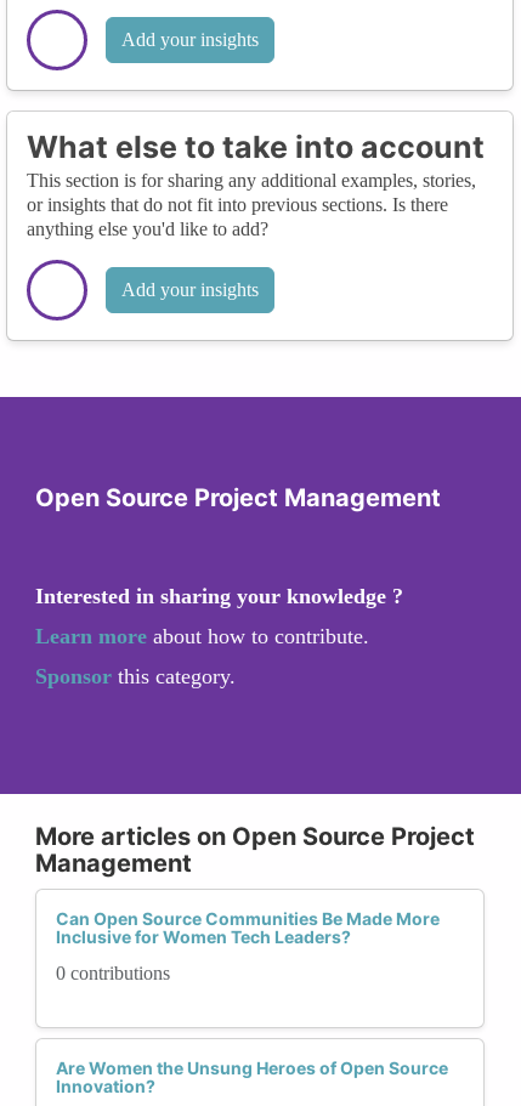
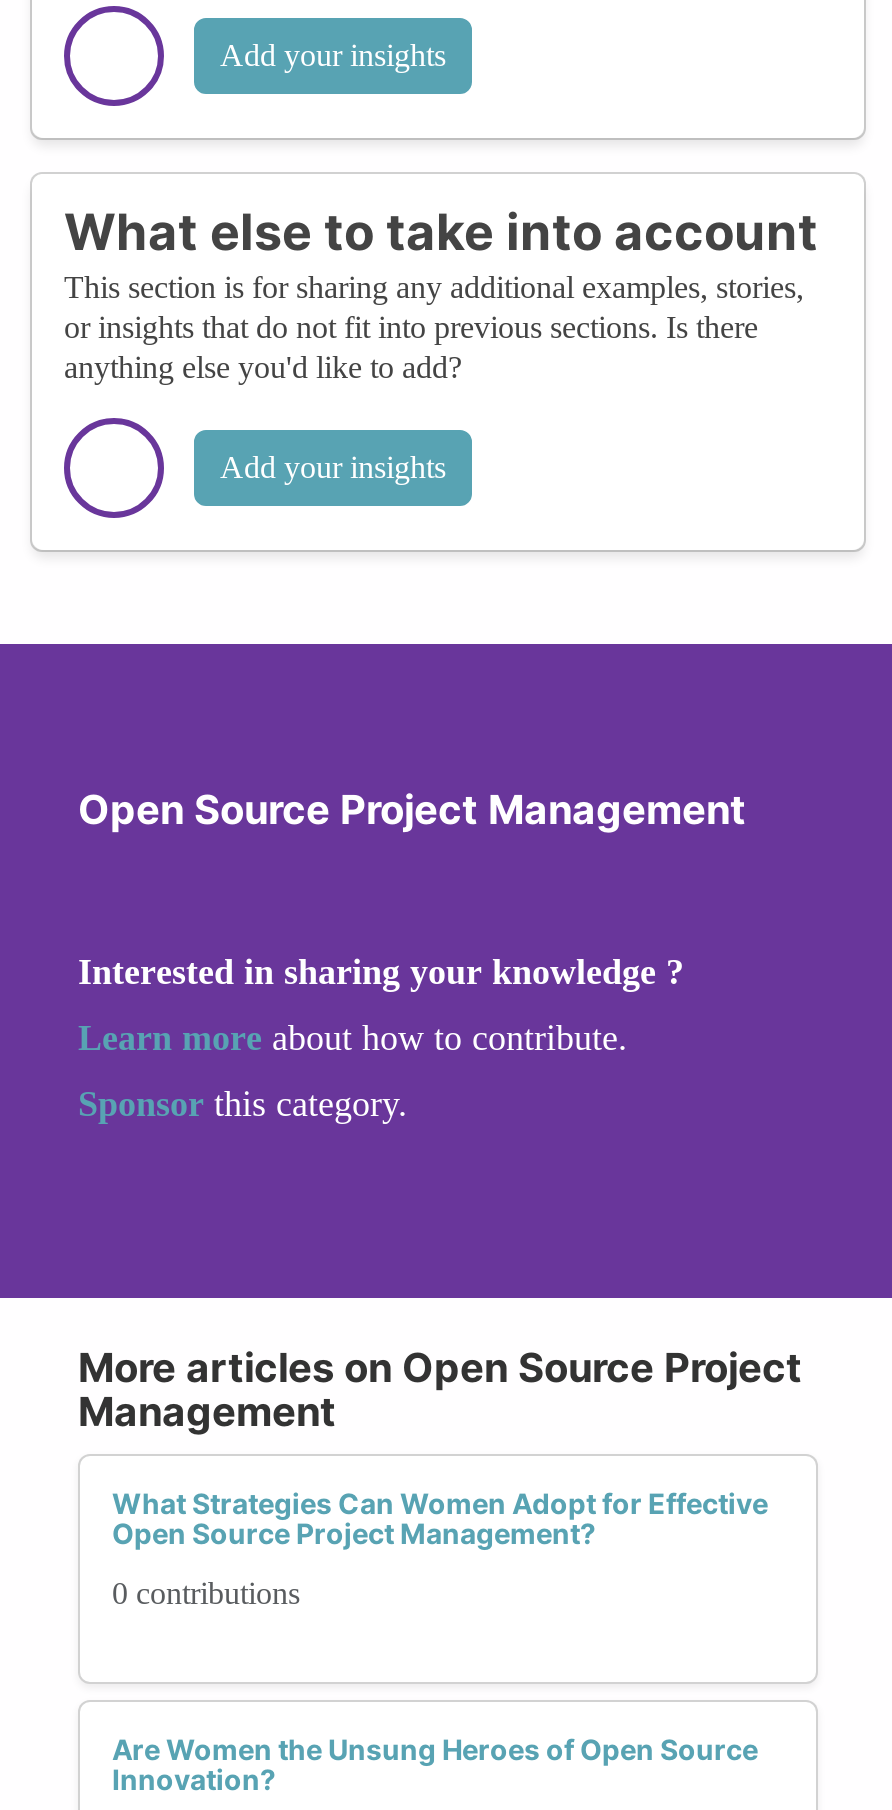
- Can Open Source Communities Be Made More
- Inclusive for Women Tech Leaders?
+ What Strategies Can Women Adopt for Effective
+ Open Source Project Management?
